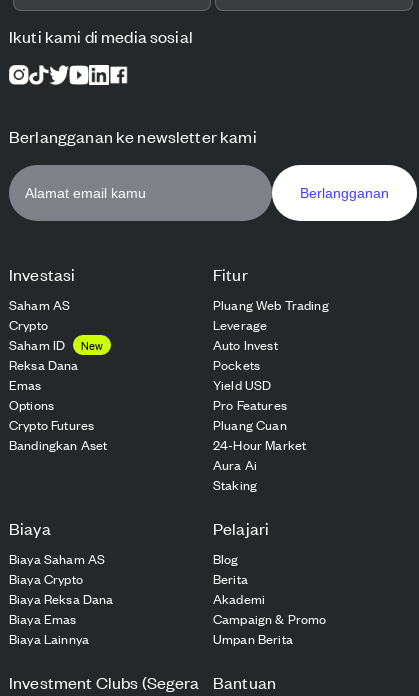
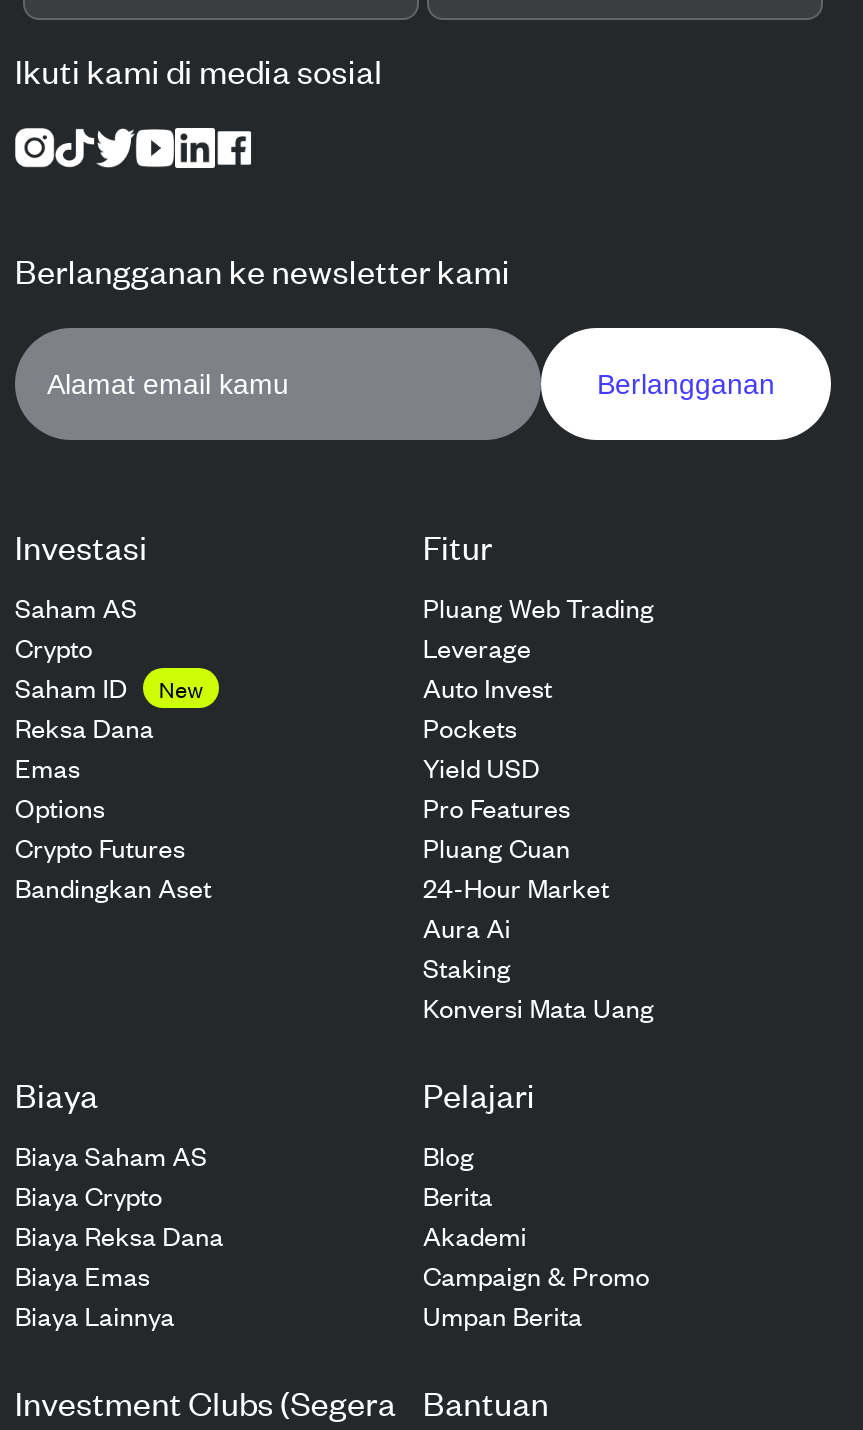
+ Konversi Mata Uang
